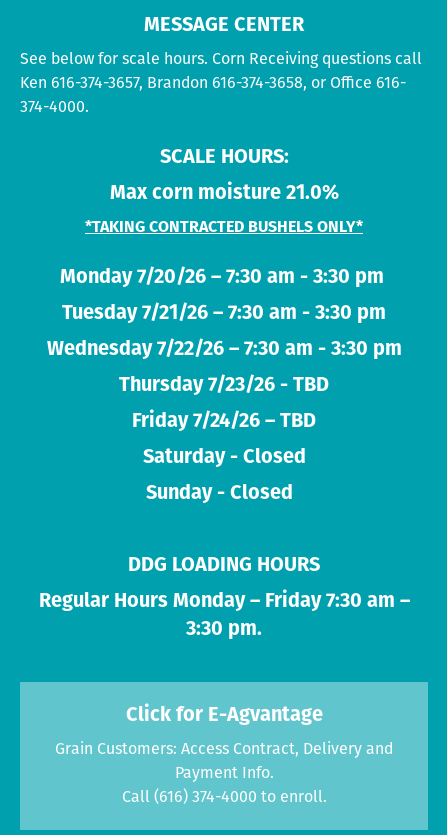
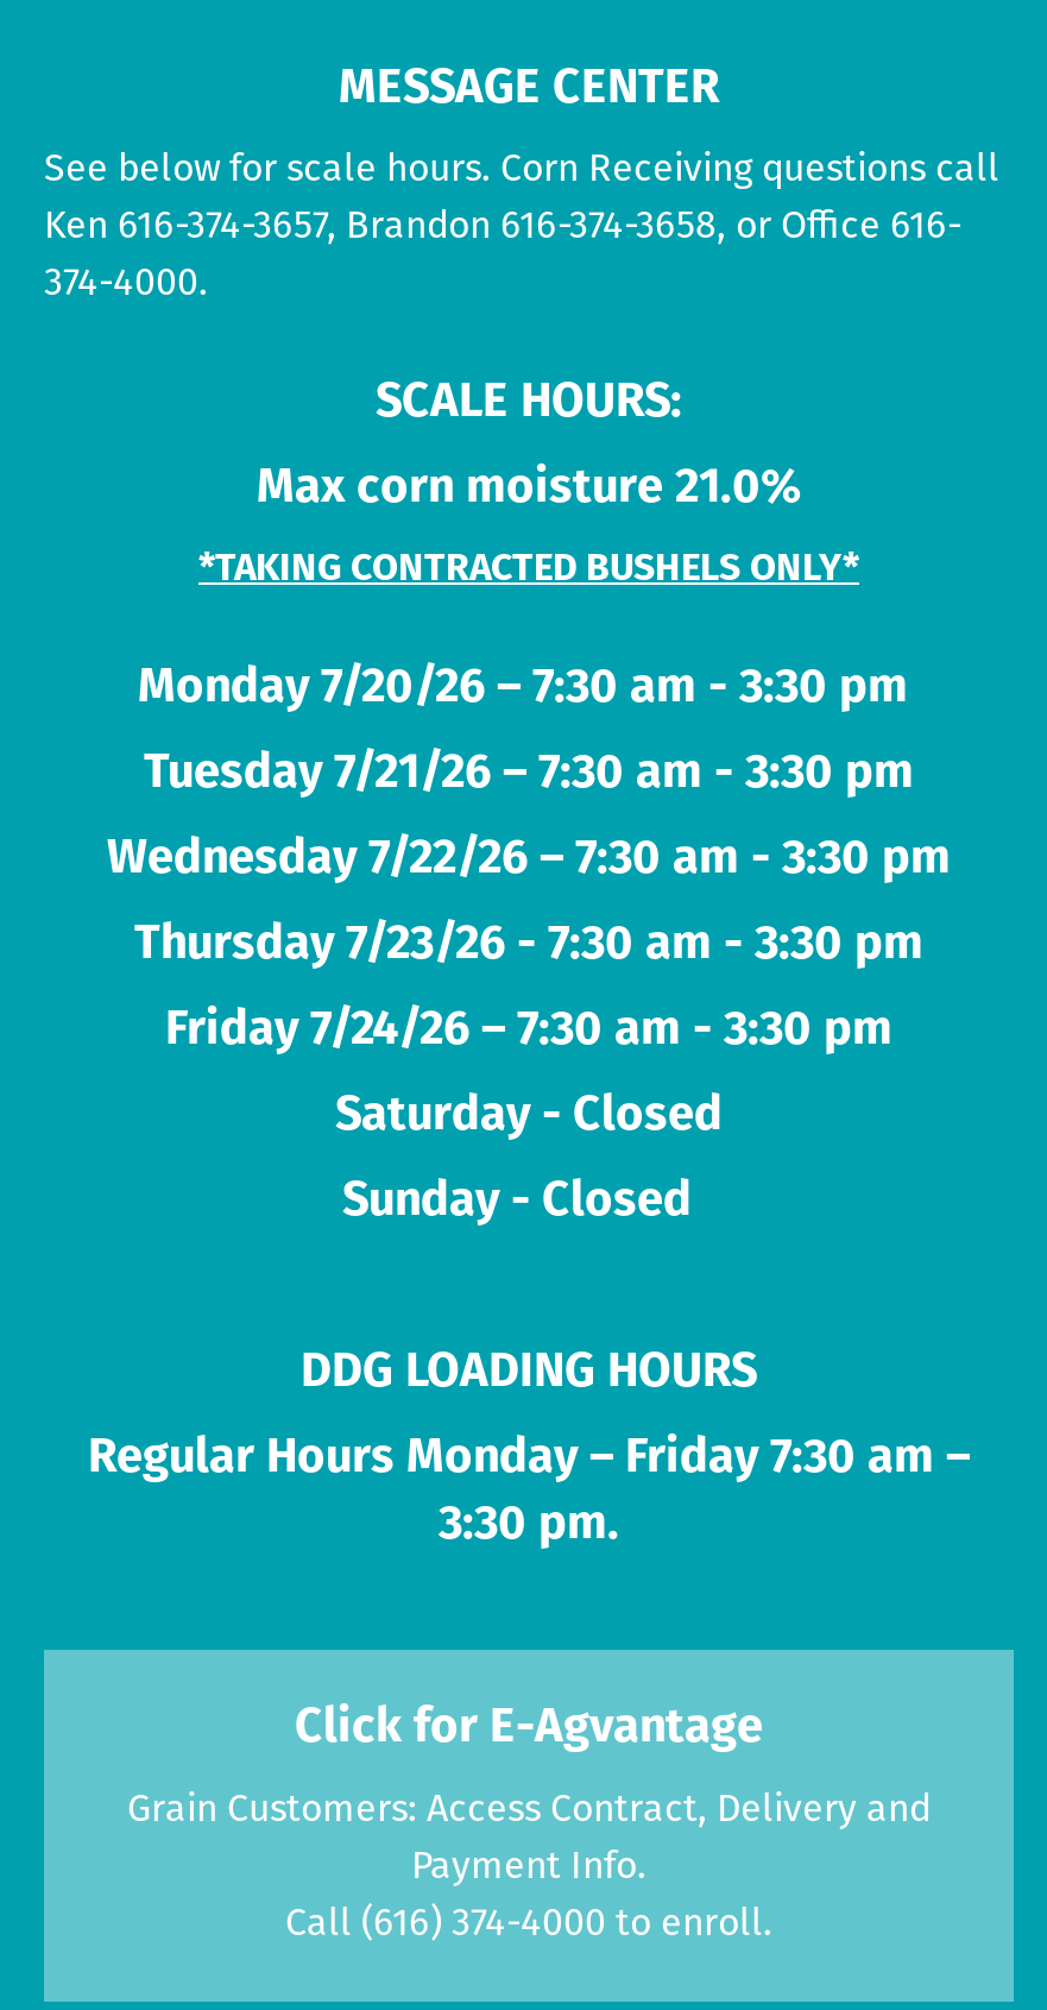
- Thursday 7/23/26 - TBD
+ Thursday 7/23/26 - 7:30 am - 3:30 pm

- Friday 7/24/26 – TBD
+ Friday 7/24/26 – 7:30 am - 3:30 pm
